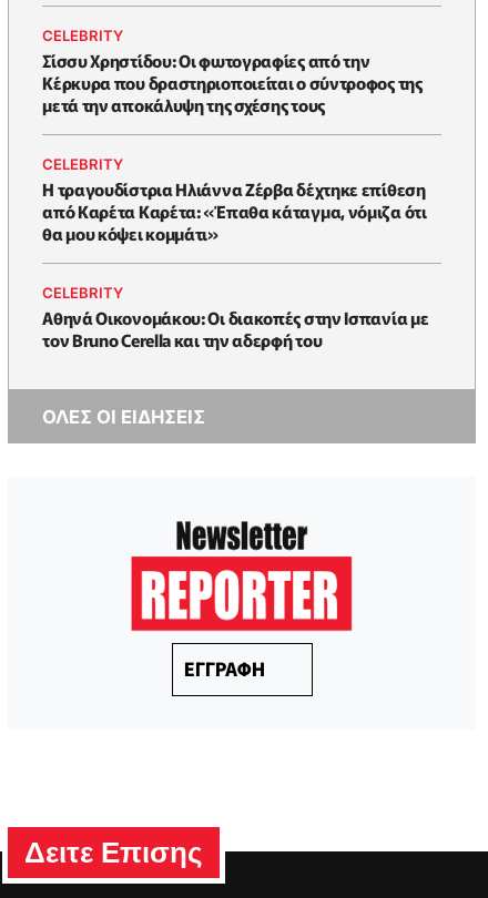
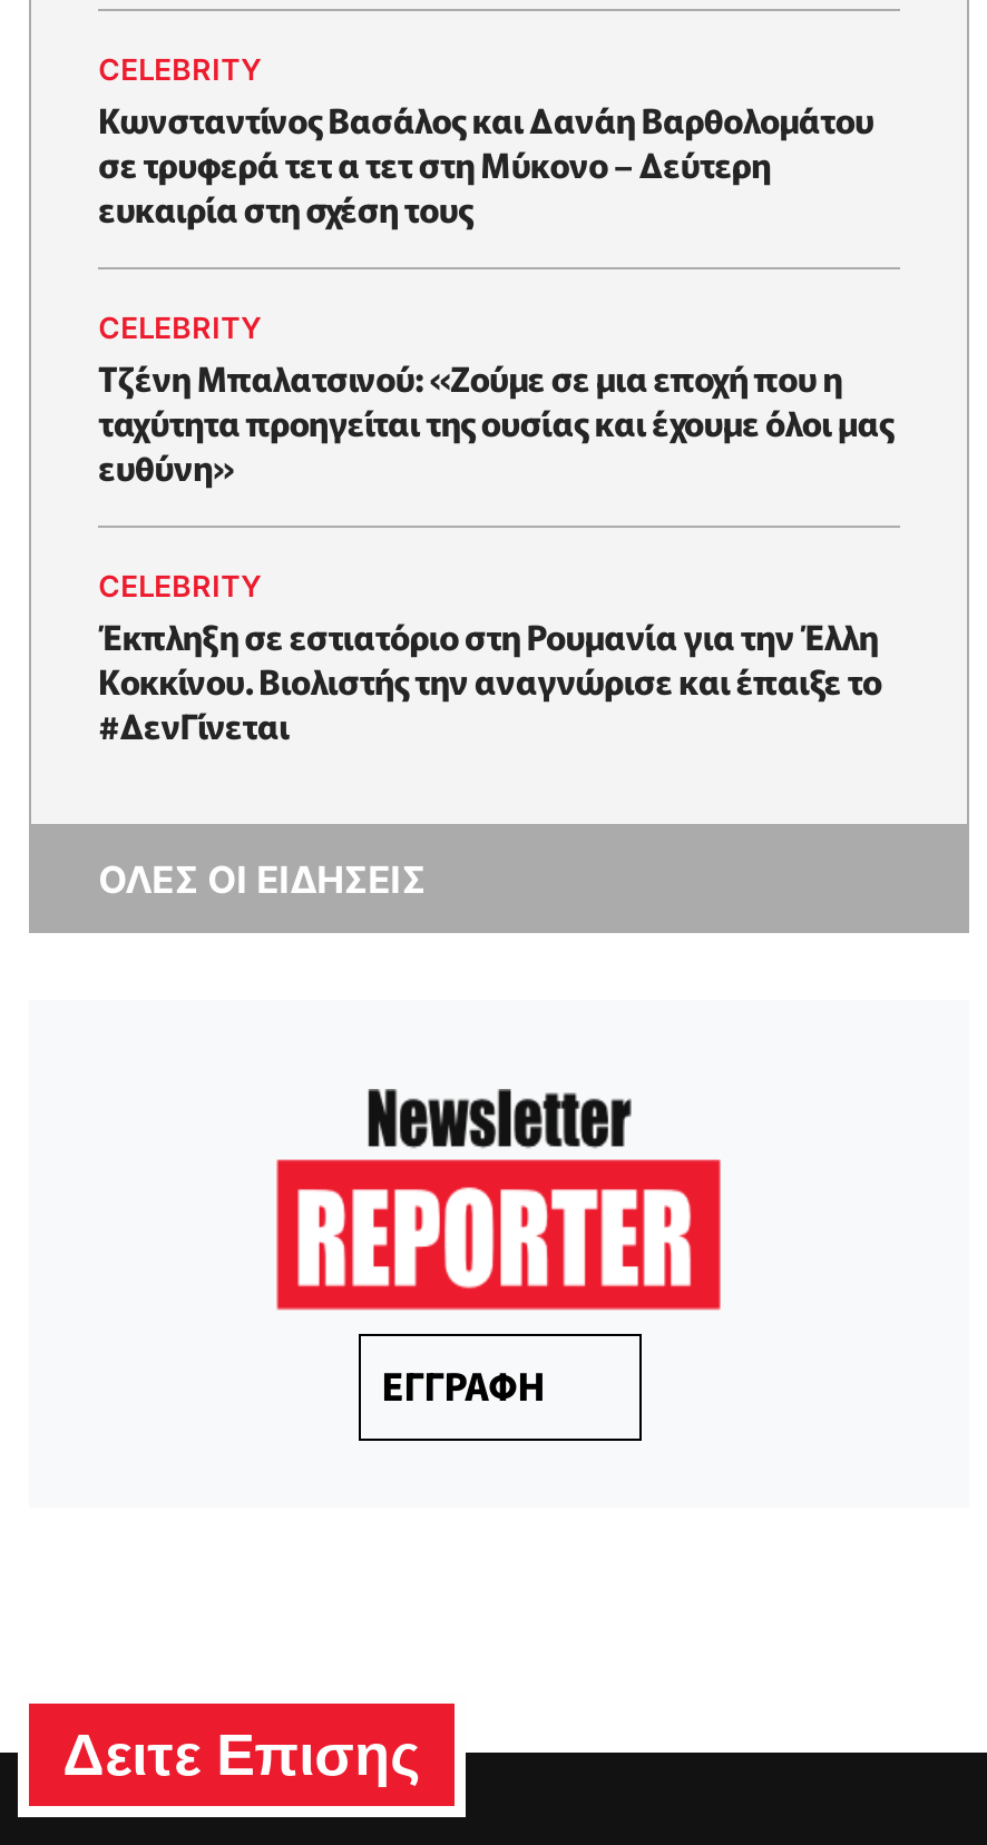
- Σίσσυ Χρηστίδου: Οι φωτογραφίες από την
- Κέρκυρα που δραστηριοποιείται ο σύντροφος της
- μετά την αποκάλυψη της σχέσης τους
+ Κωνσταντίνος Βασάλος και Δανάη Βαρθολομάτου
+ σε τρυφερά τετ α τετ στη Μύκονο – Δεύτερη
+ ευκαιρία στη σχέση τους

- H τραγουδίστρια Ηλιάννα Ζέρβα δέχτηκε επίθεση
- από Καρέτα Καρέτα: «Έπαθα κάταγμα, νόμιζα ότι
- θα μου κόψει κομμάτι»
+ Τζένη Μπαλατσινού: «Zούμε σε μια εποχή που η
+ ταχύτητα προηγείται της ουσίας και έχουμε όλοι μας
+ ευθύνη»

- Αθηνά Οικονομάκου: Οι διακοπές στην Ισπανία με
- τον Bruno Cerella και την αδερφή του
+ Έκπληξη σε εστιατόριο στη Ρουμανία για την Έλλη
+ Κοκκίνου. Βιολιστής την αναγνώρισε και έπαιξε το
+ #ΔενΓίνεται
